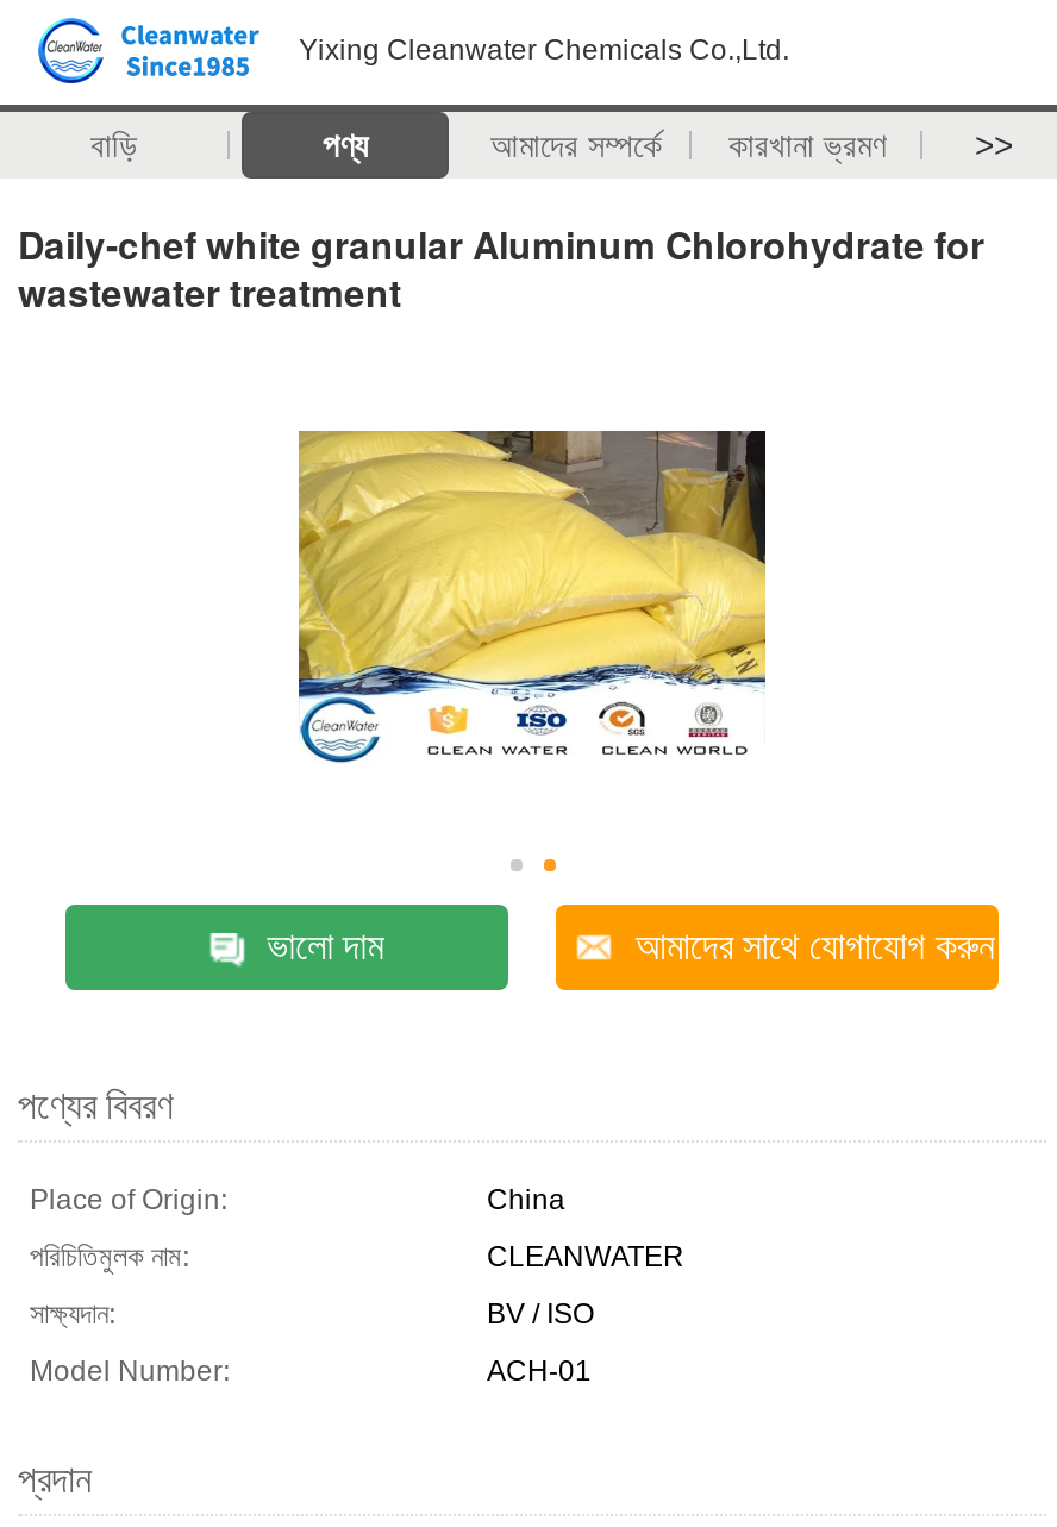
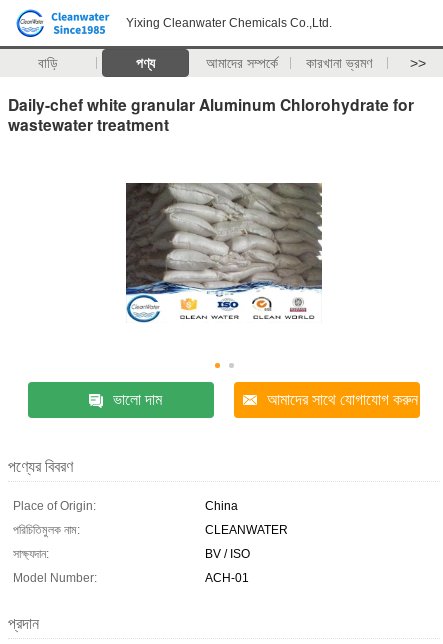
- [image]
+ [image]
